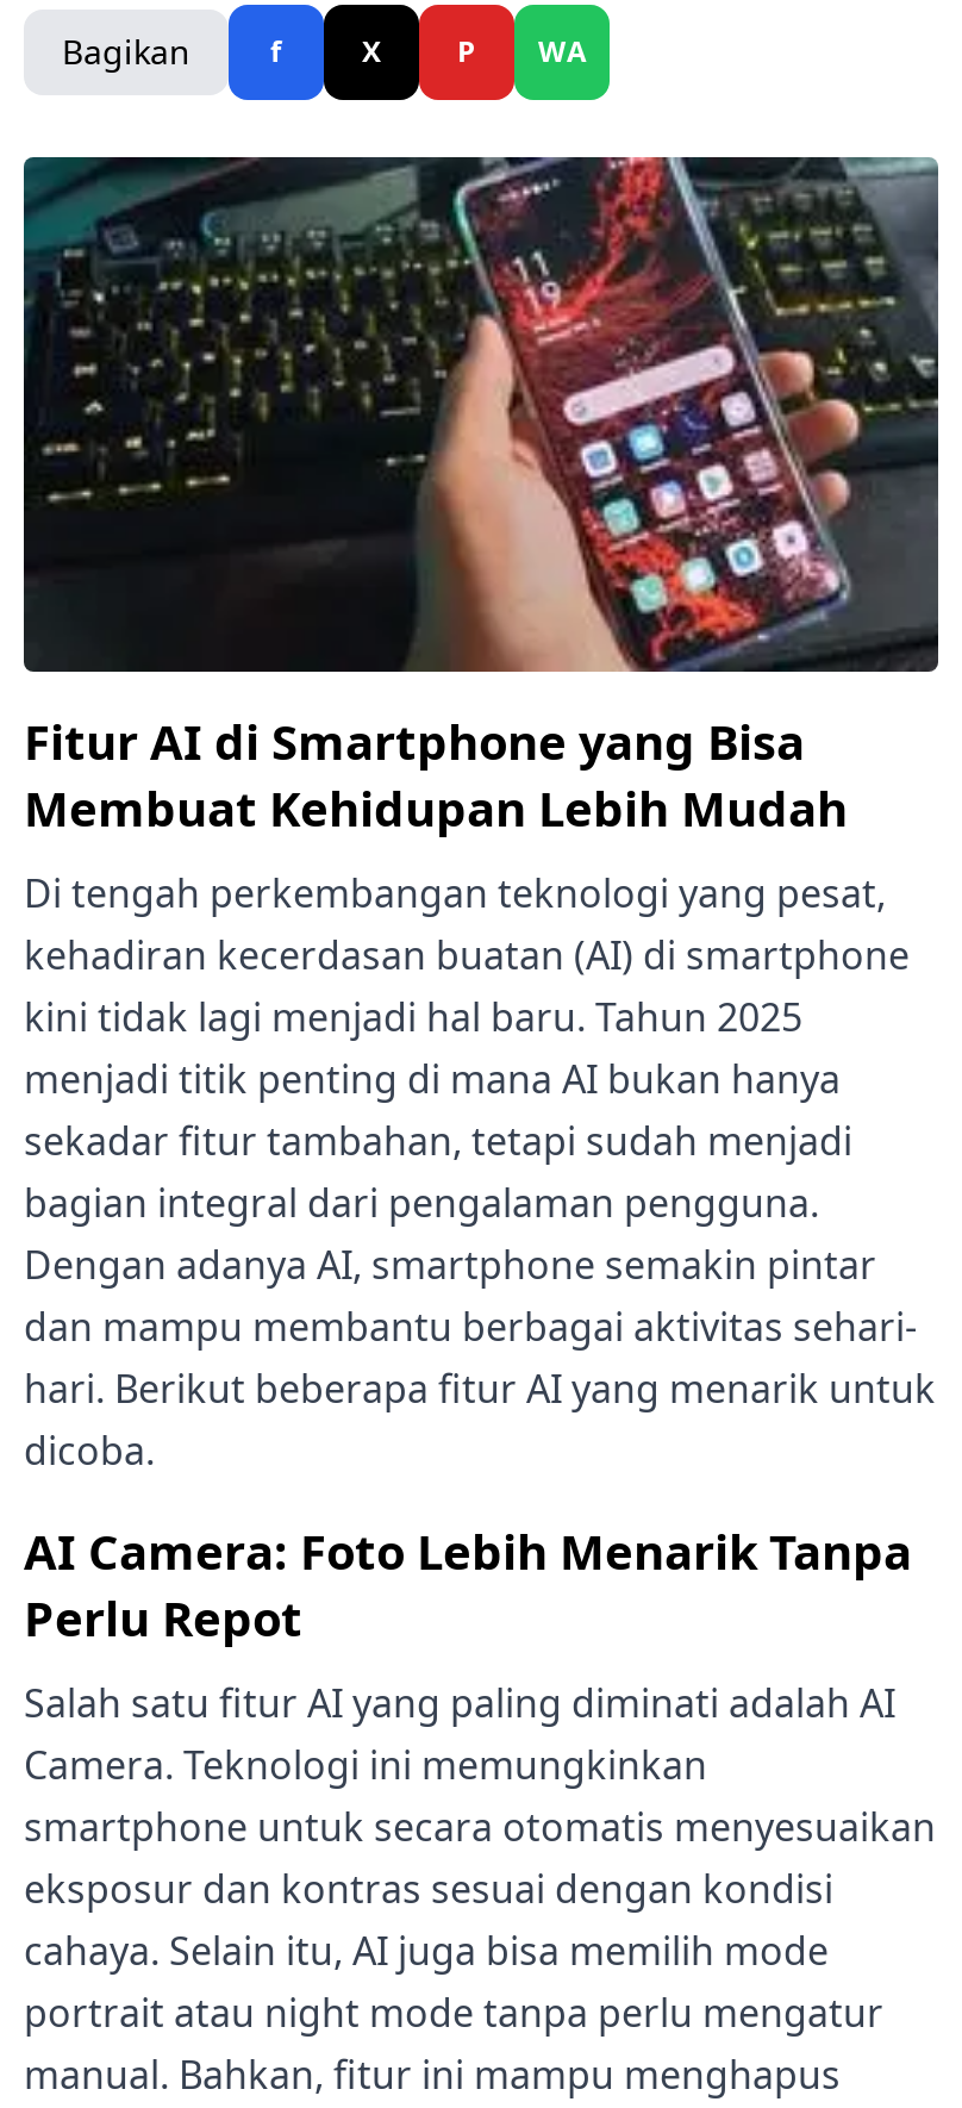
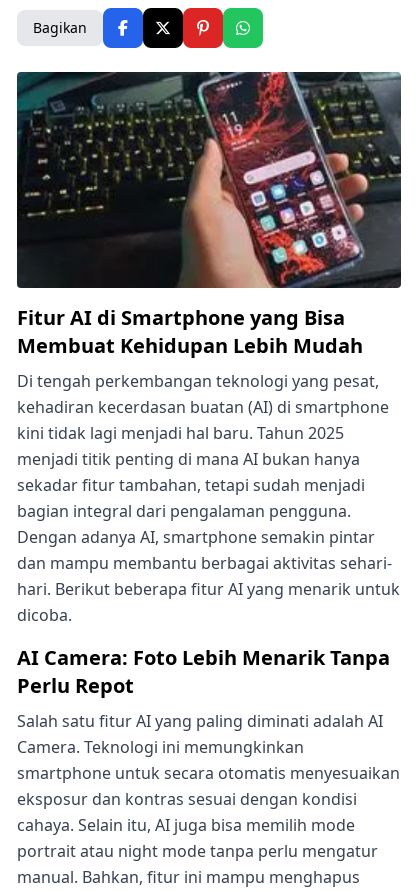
- f
- X
- P
- WA
